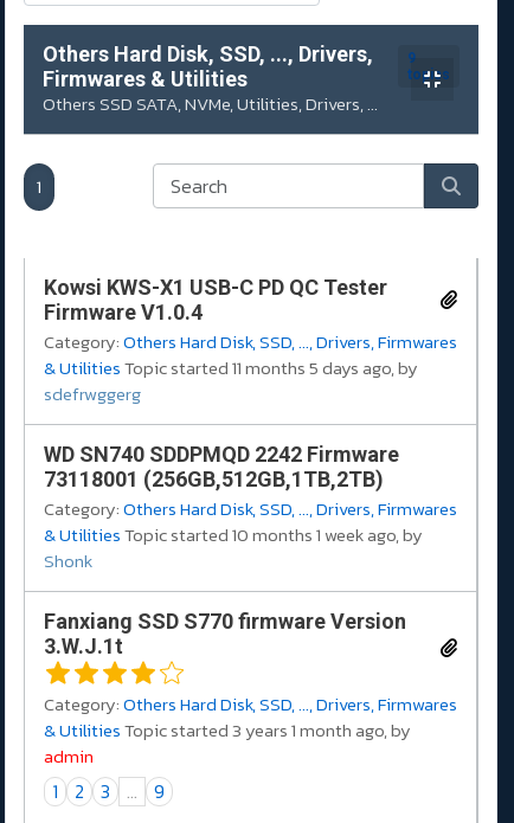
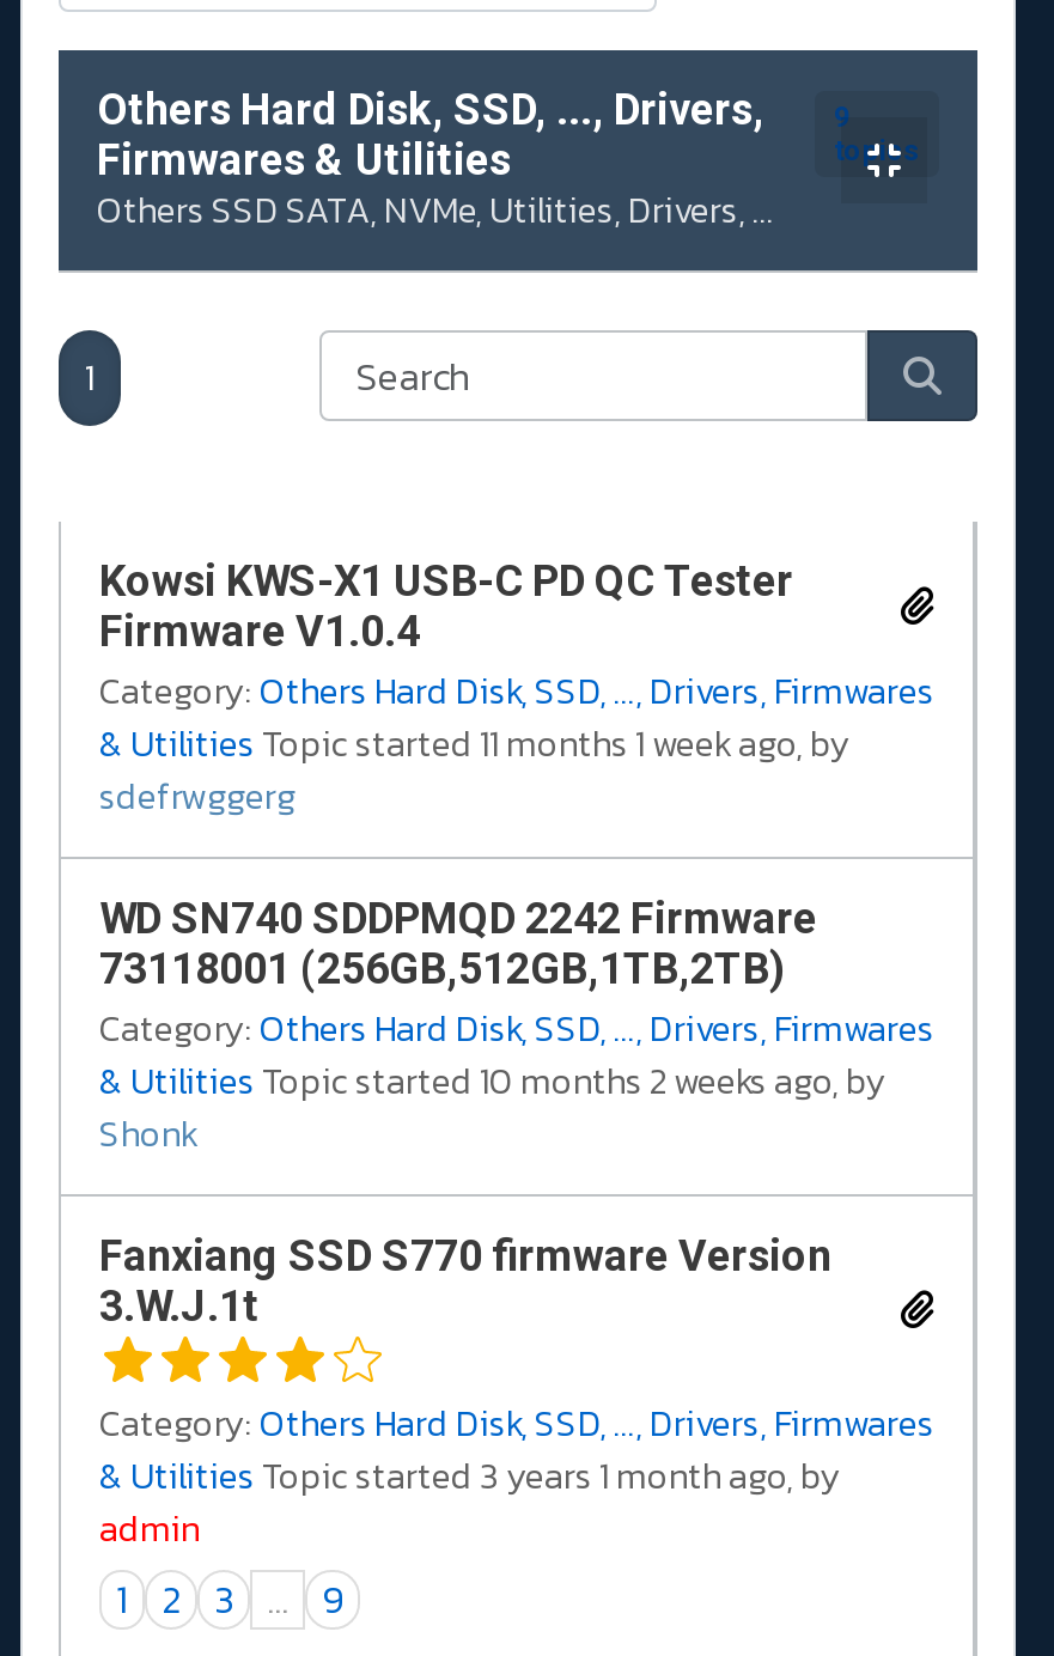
- & Utilities Topic started 11 months 5 days ago, by
+ & Utilities Topic started 11 months 1 week ago, by

- & Utilities Topic started 10 months 1 week ago, by
+ & Utilities Topic started 10 months 2 weeks ago, by
